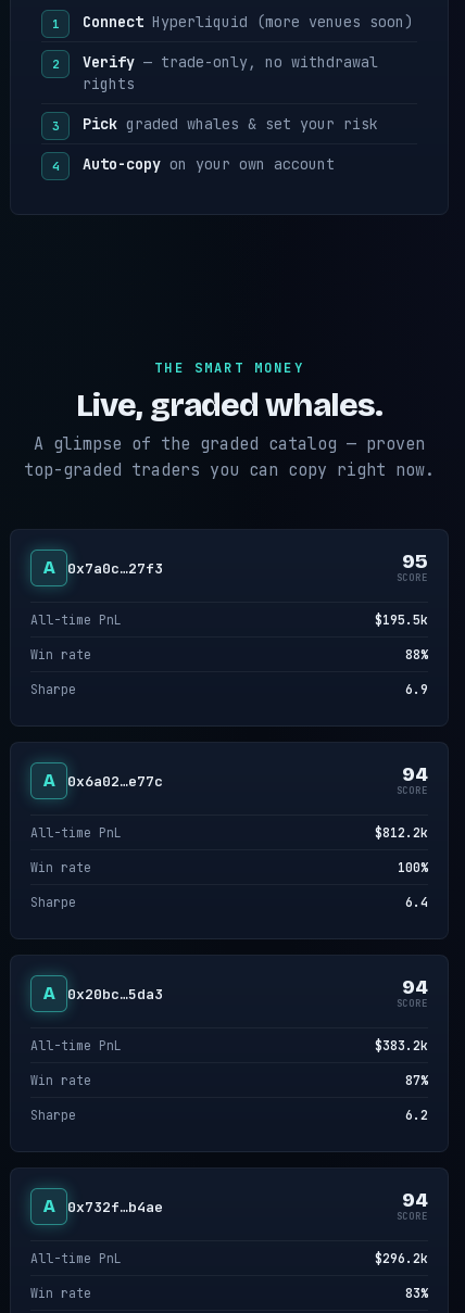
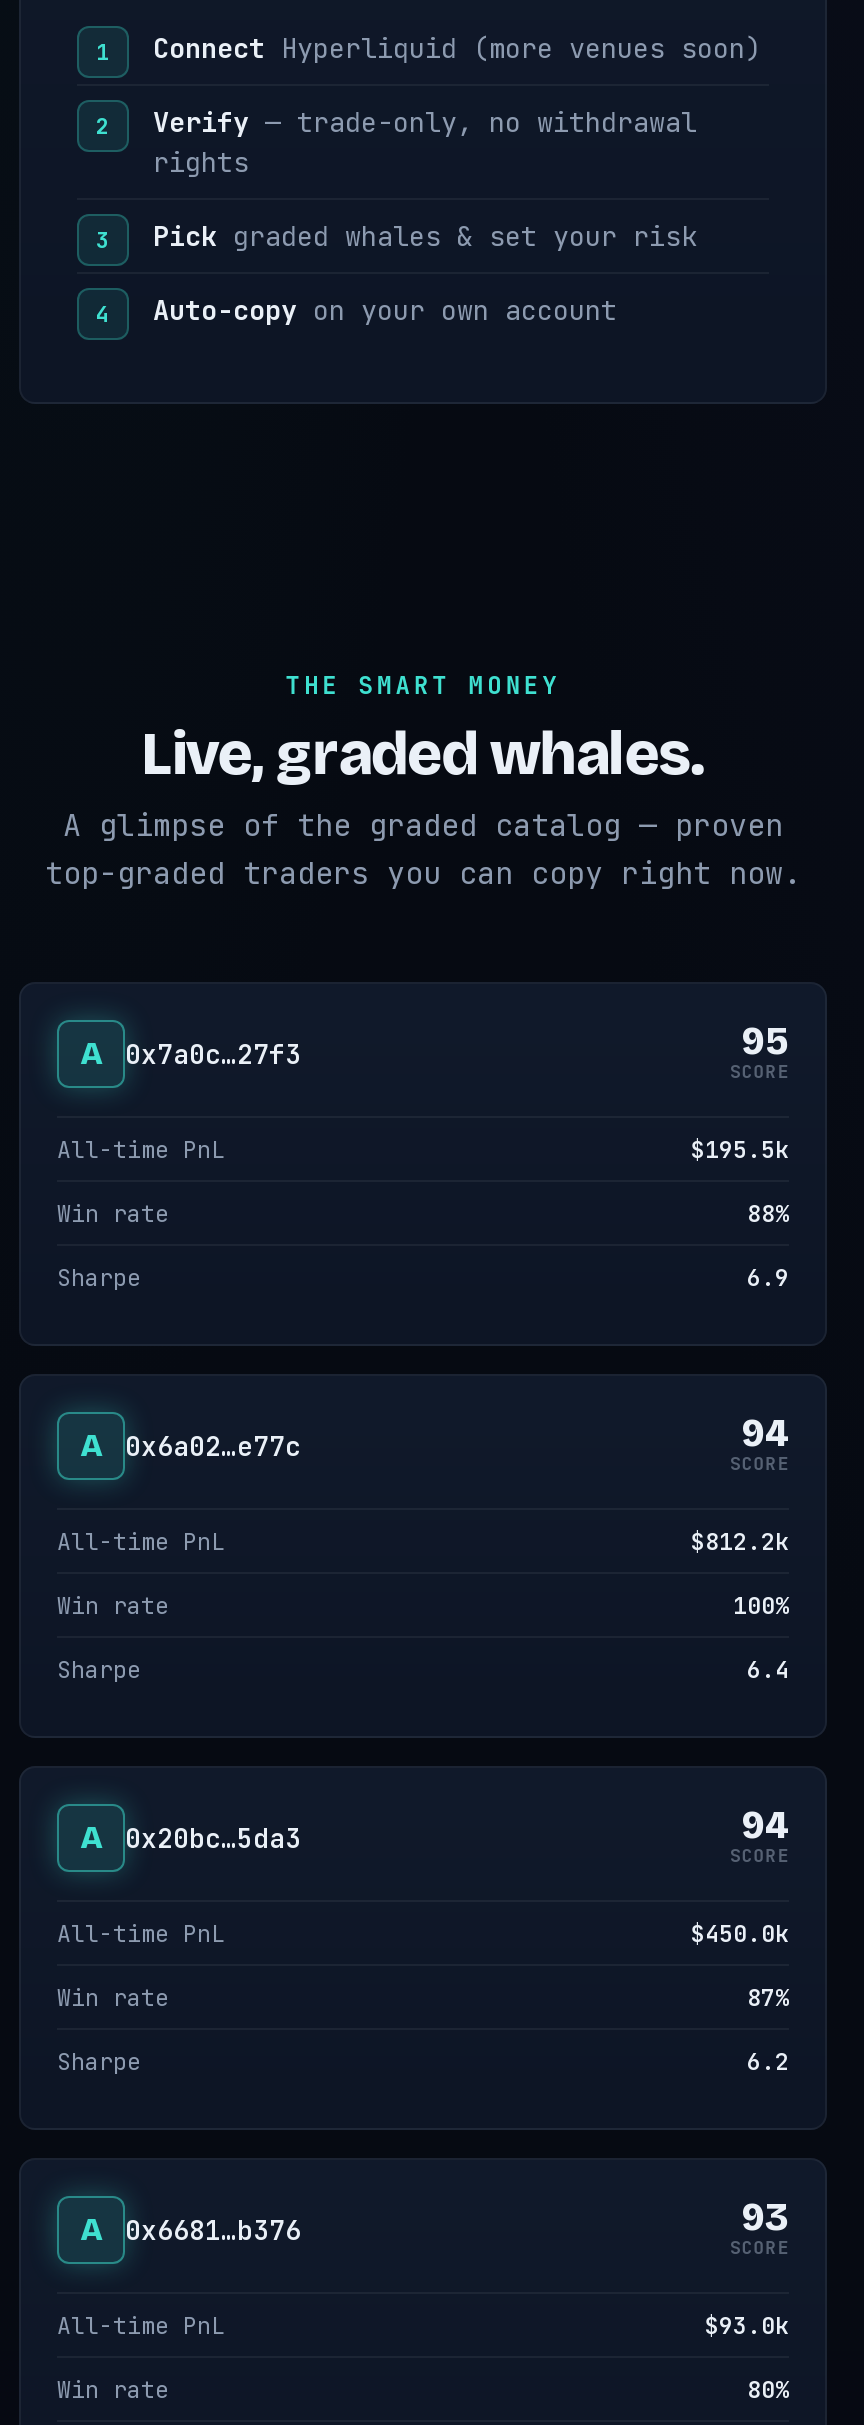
- $383.2k
+ $450.0k

- 0x732f…b4ae
- 94
+ 0x6681…b376
+ 93

- $296.2k
+ $93.0k

- 83%
+ 80%
